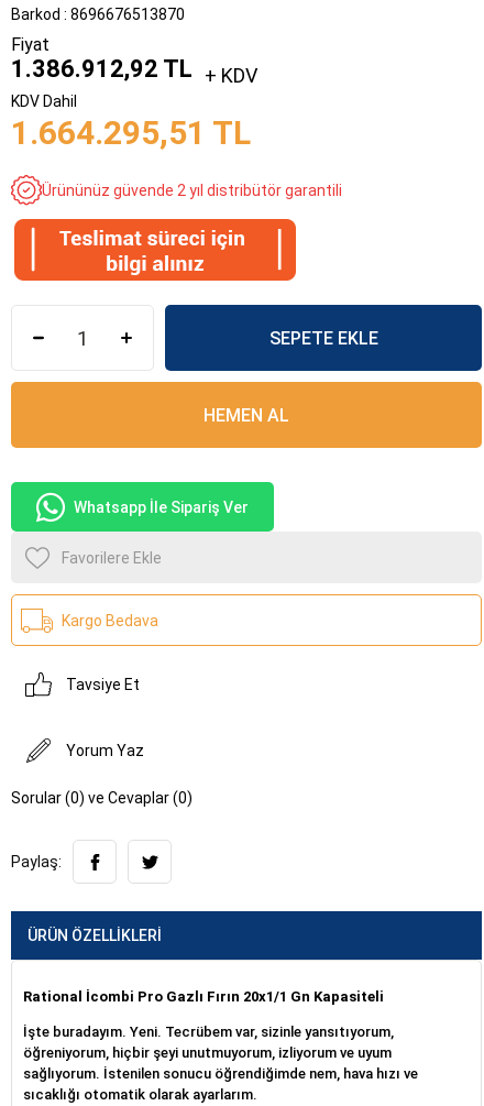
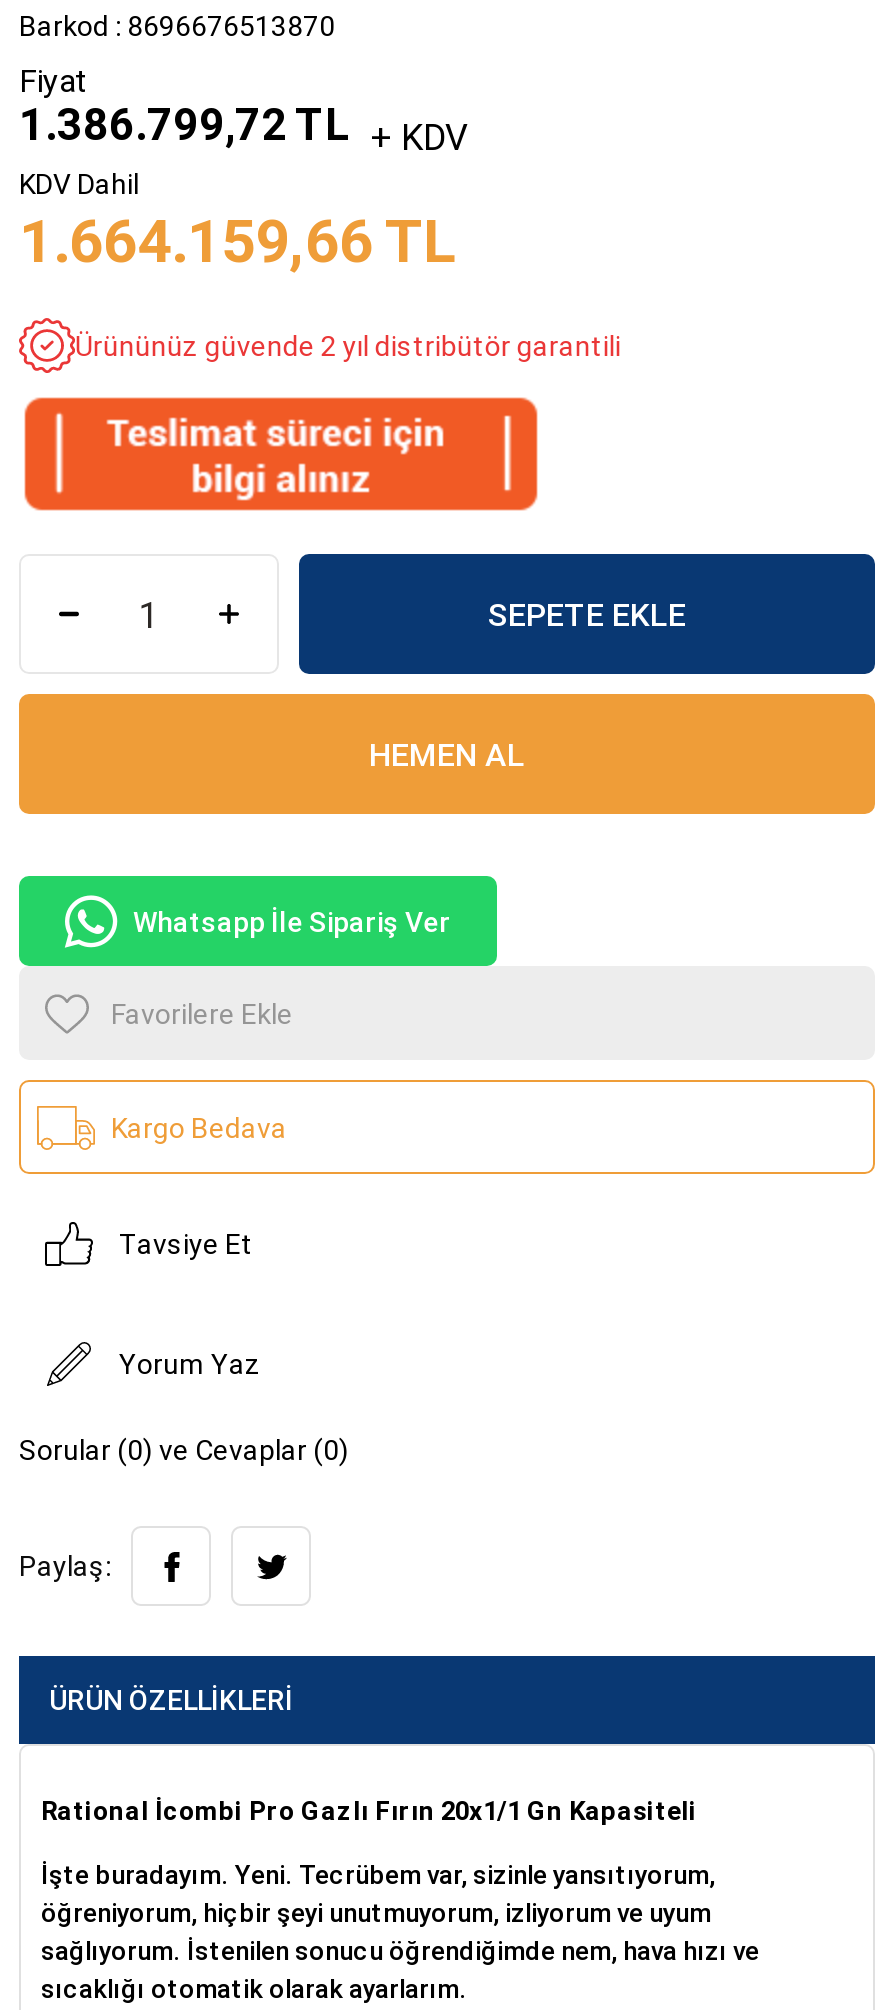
- 1.386.912,92 TL + KDV
+ 1.386.799,72 TL + KDV

- 1.664.295,51 TL
+ 1.664.159,66 TL
